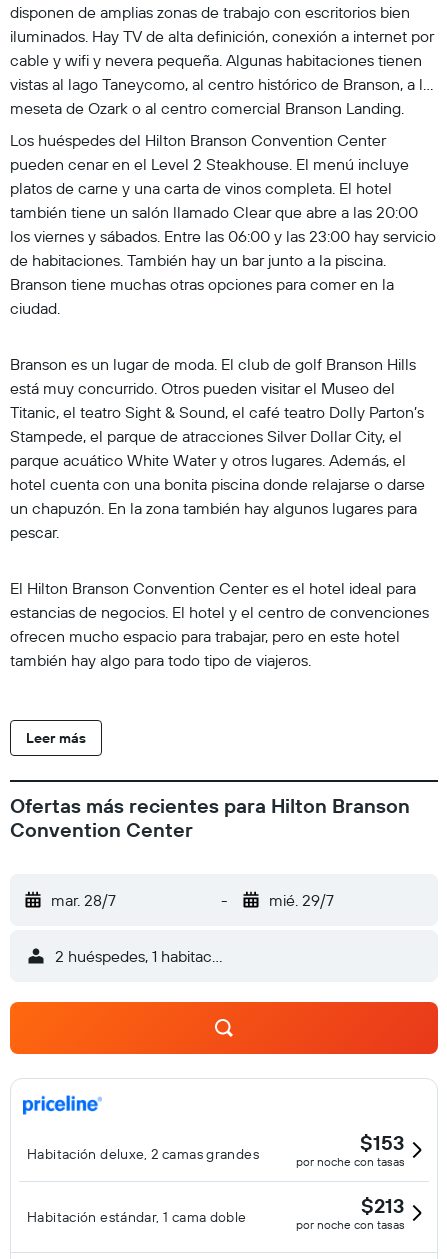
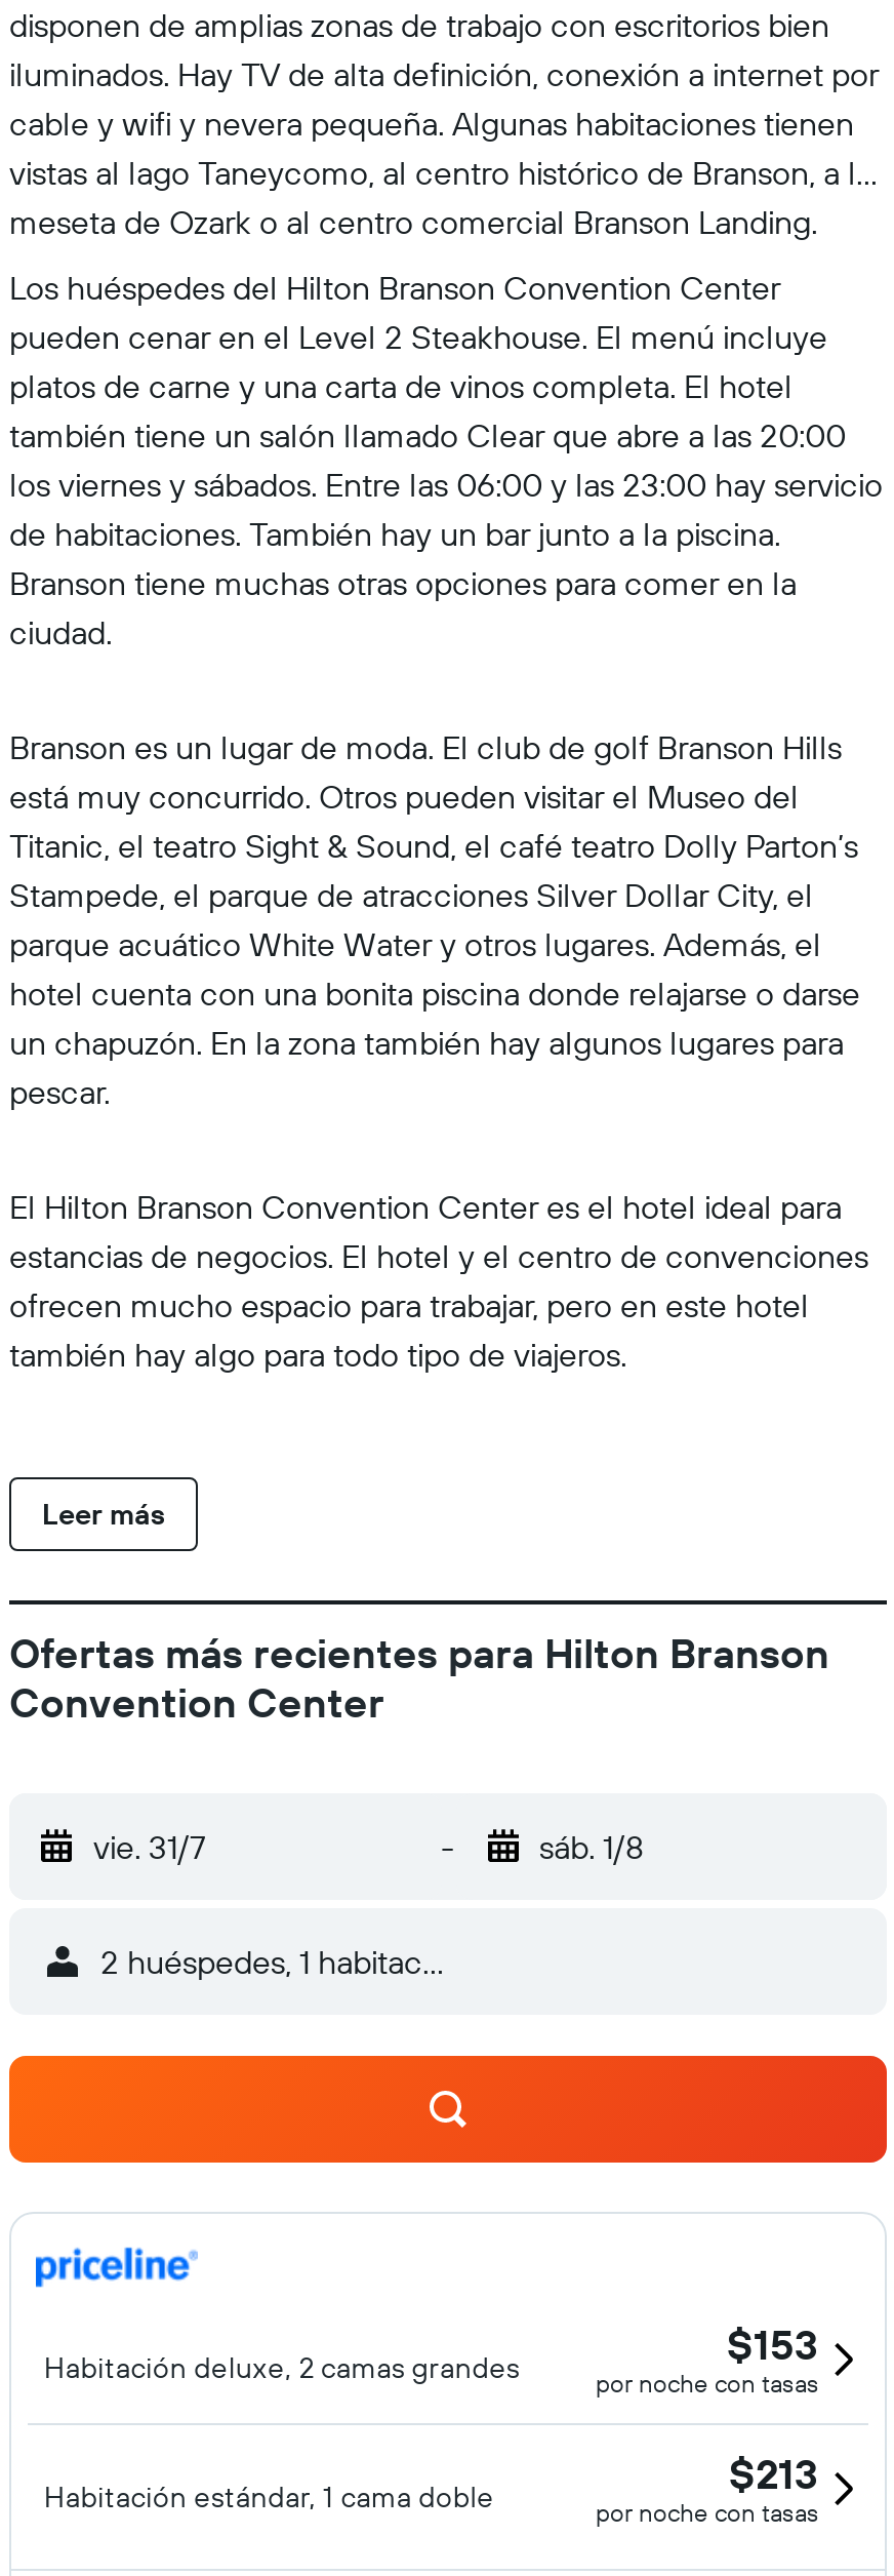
- mar. 28/7
+ vie. 31/7

- mié. 29/7
+ sáb. 1/8
